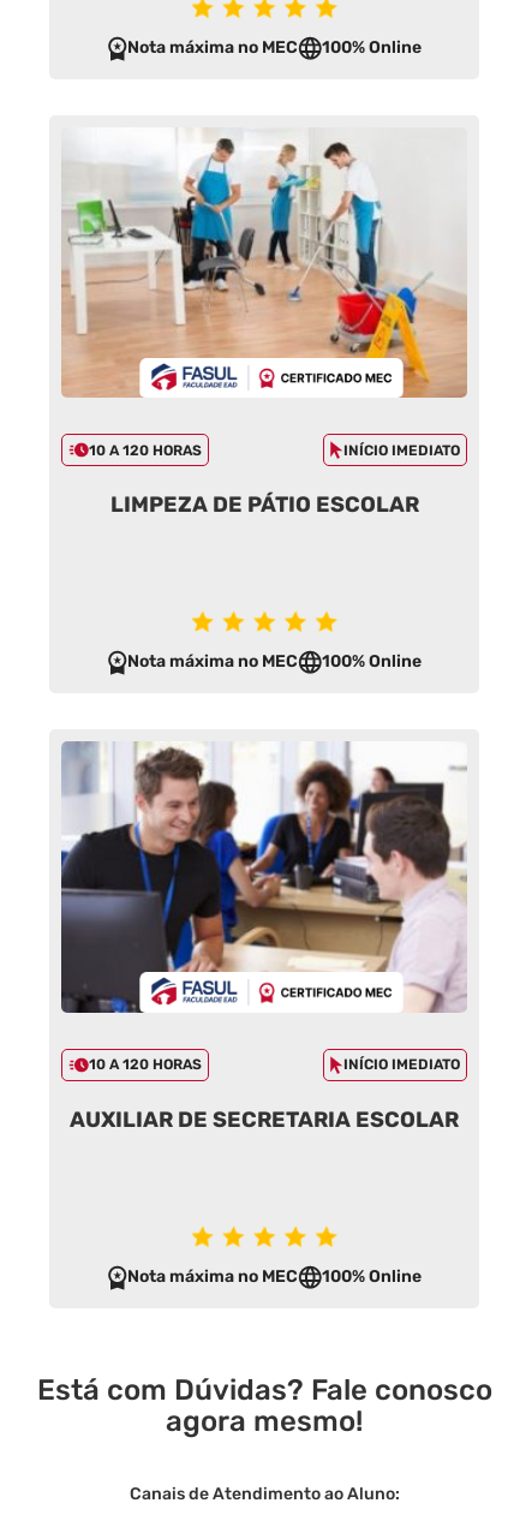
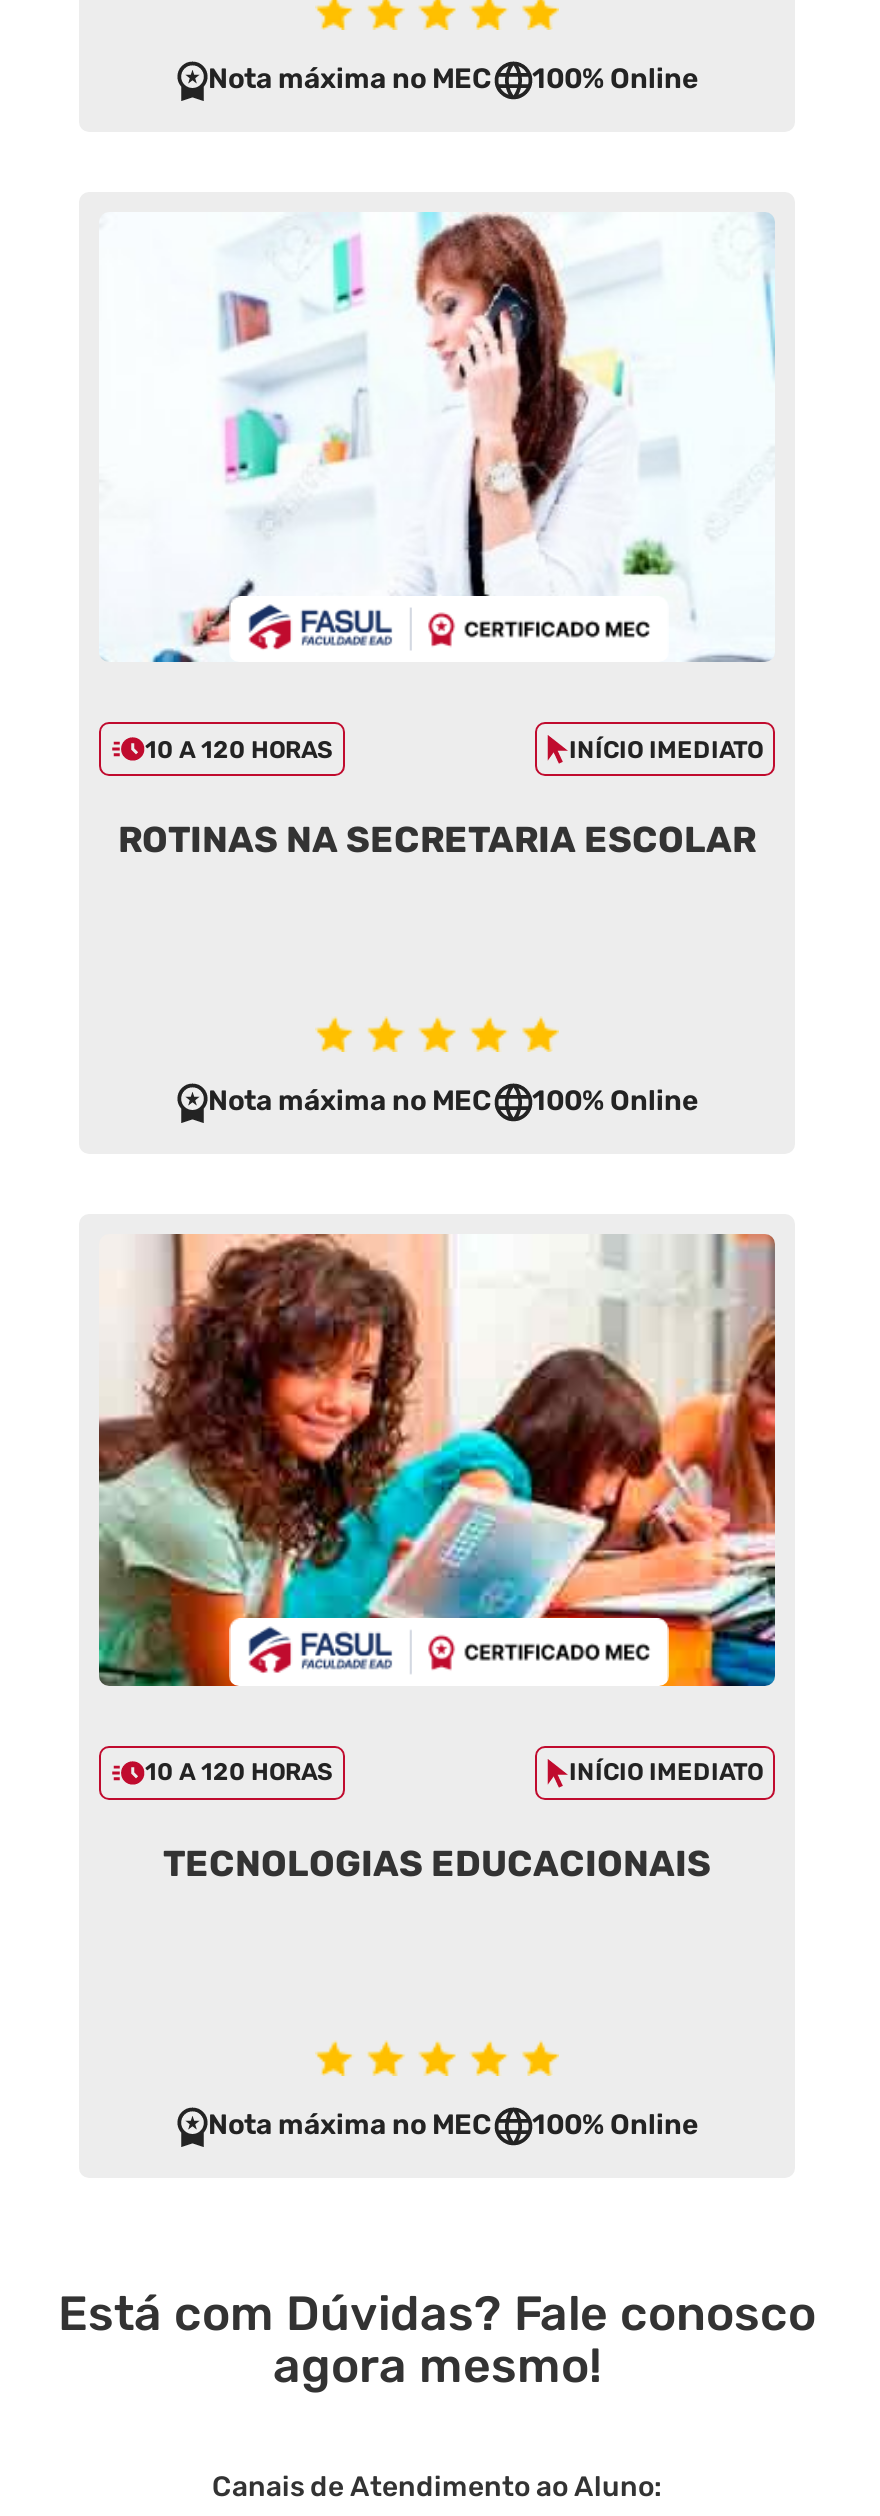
- [image]
+ [image]

- LIMPEZA DE PÁTIO ESCOLAR
+ ROTINAS NA SECRETARIA ESCOLAR

- [image]
+ [image]

- AUXILIAR DE SECRETARIA ESCOLAR
+ TECNOLOGIAS EDUCACIONAIS
